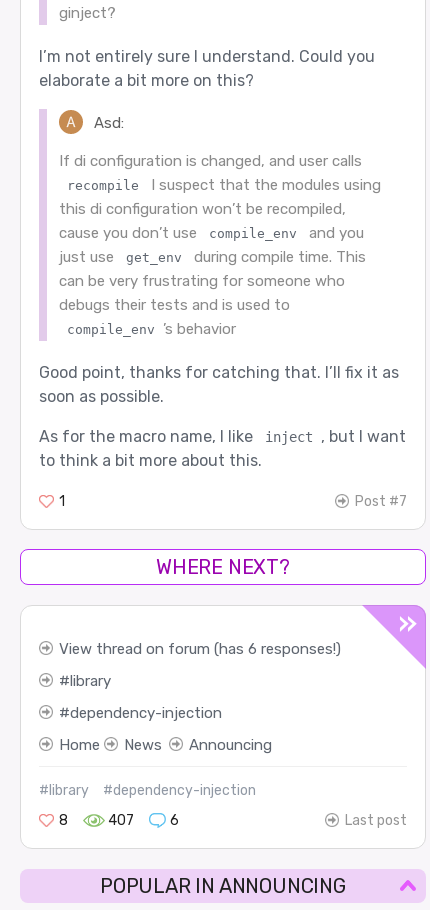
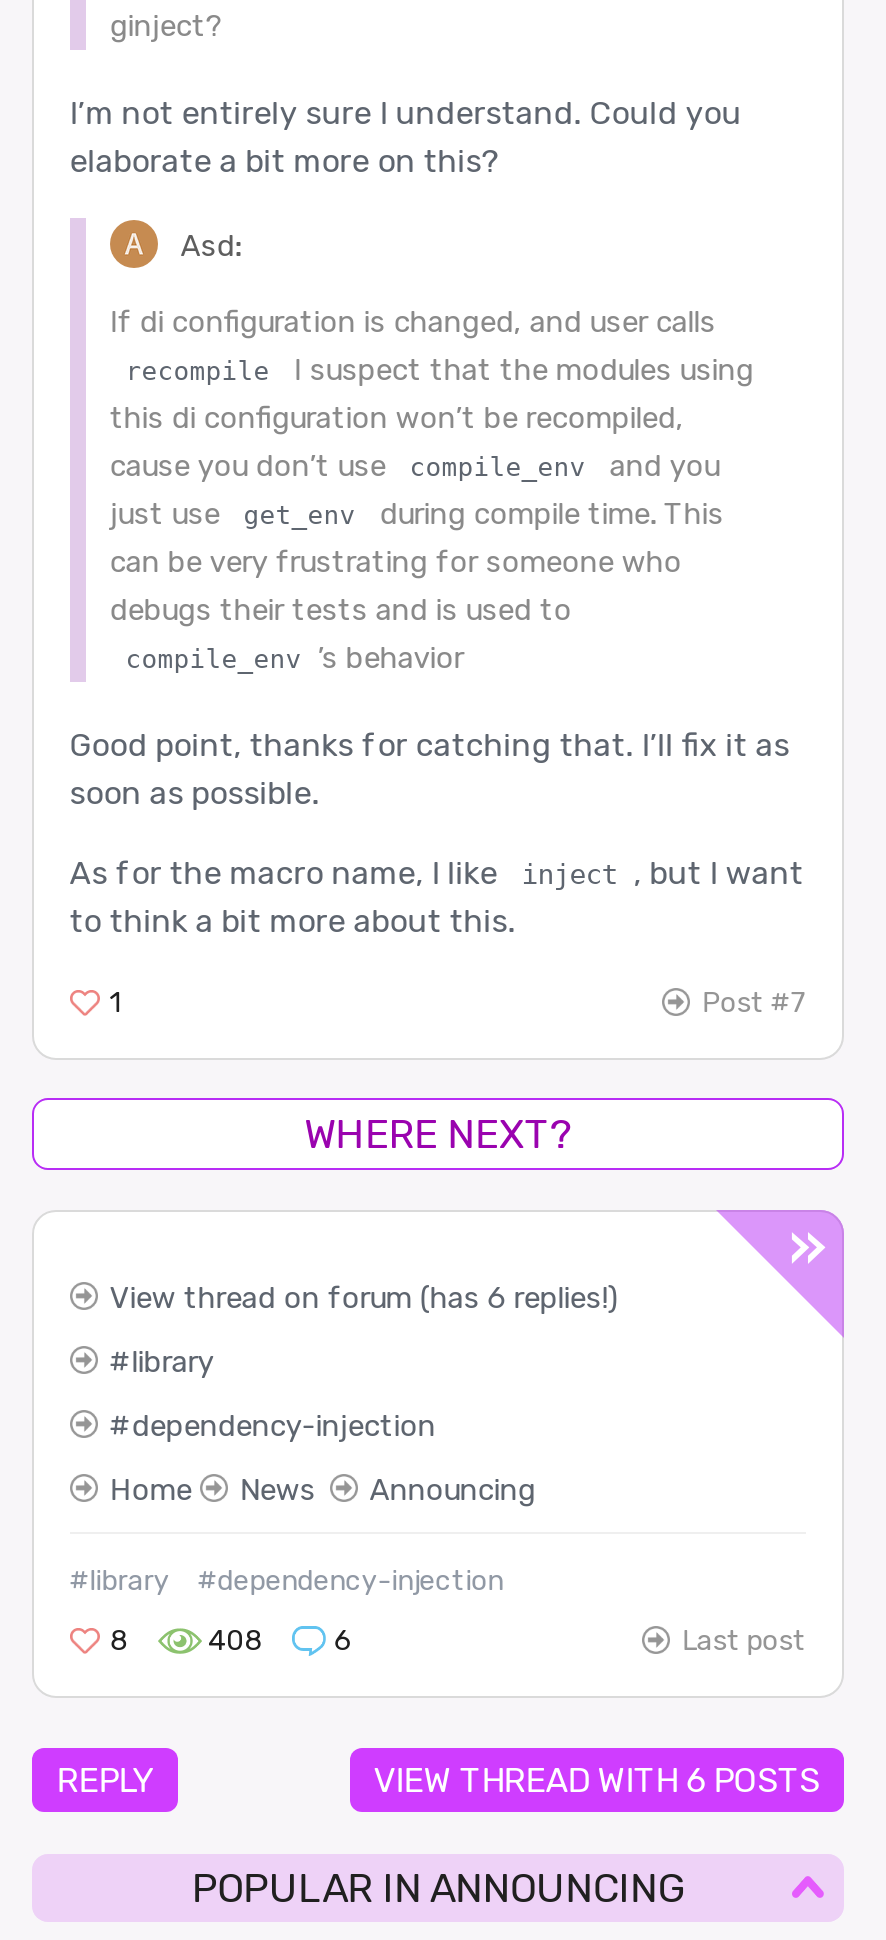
- View thread on forum (has 6 responses!)
+ View thread on forum (has 6 replies!)

- 407
+ 408

+ REPLY
+ VIEW THREAD WITH 6 POSTS
